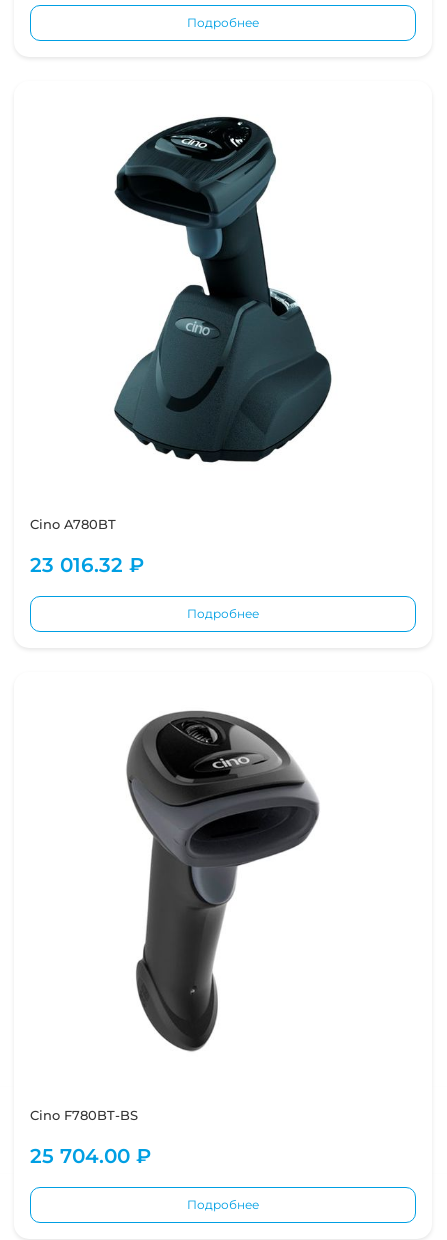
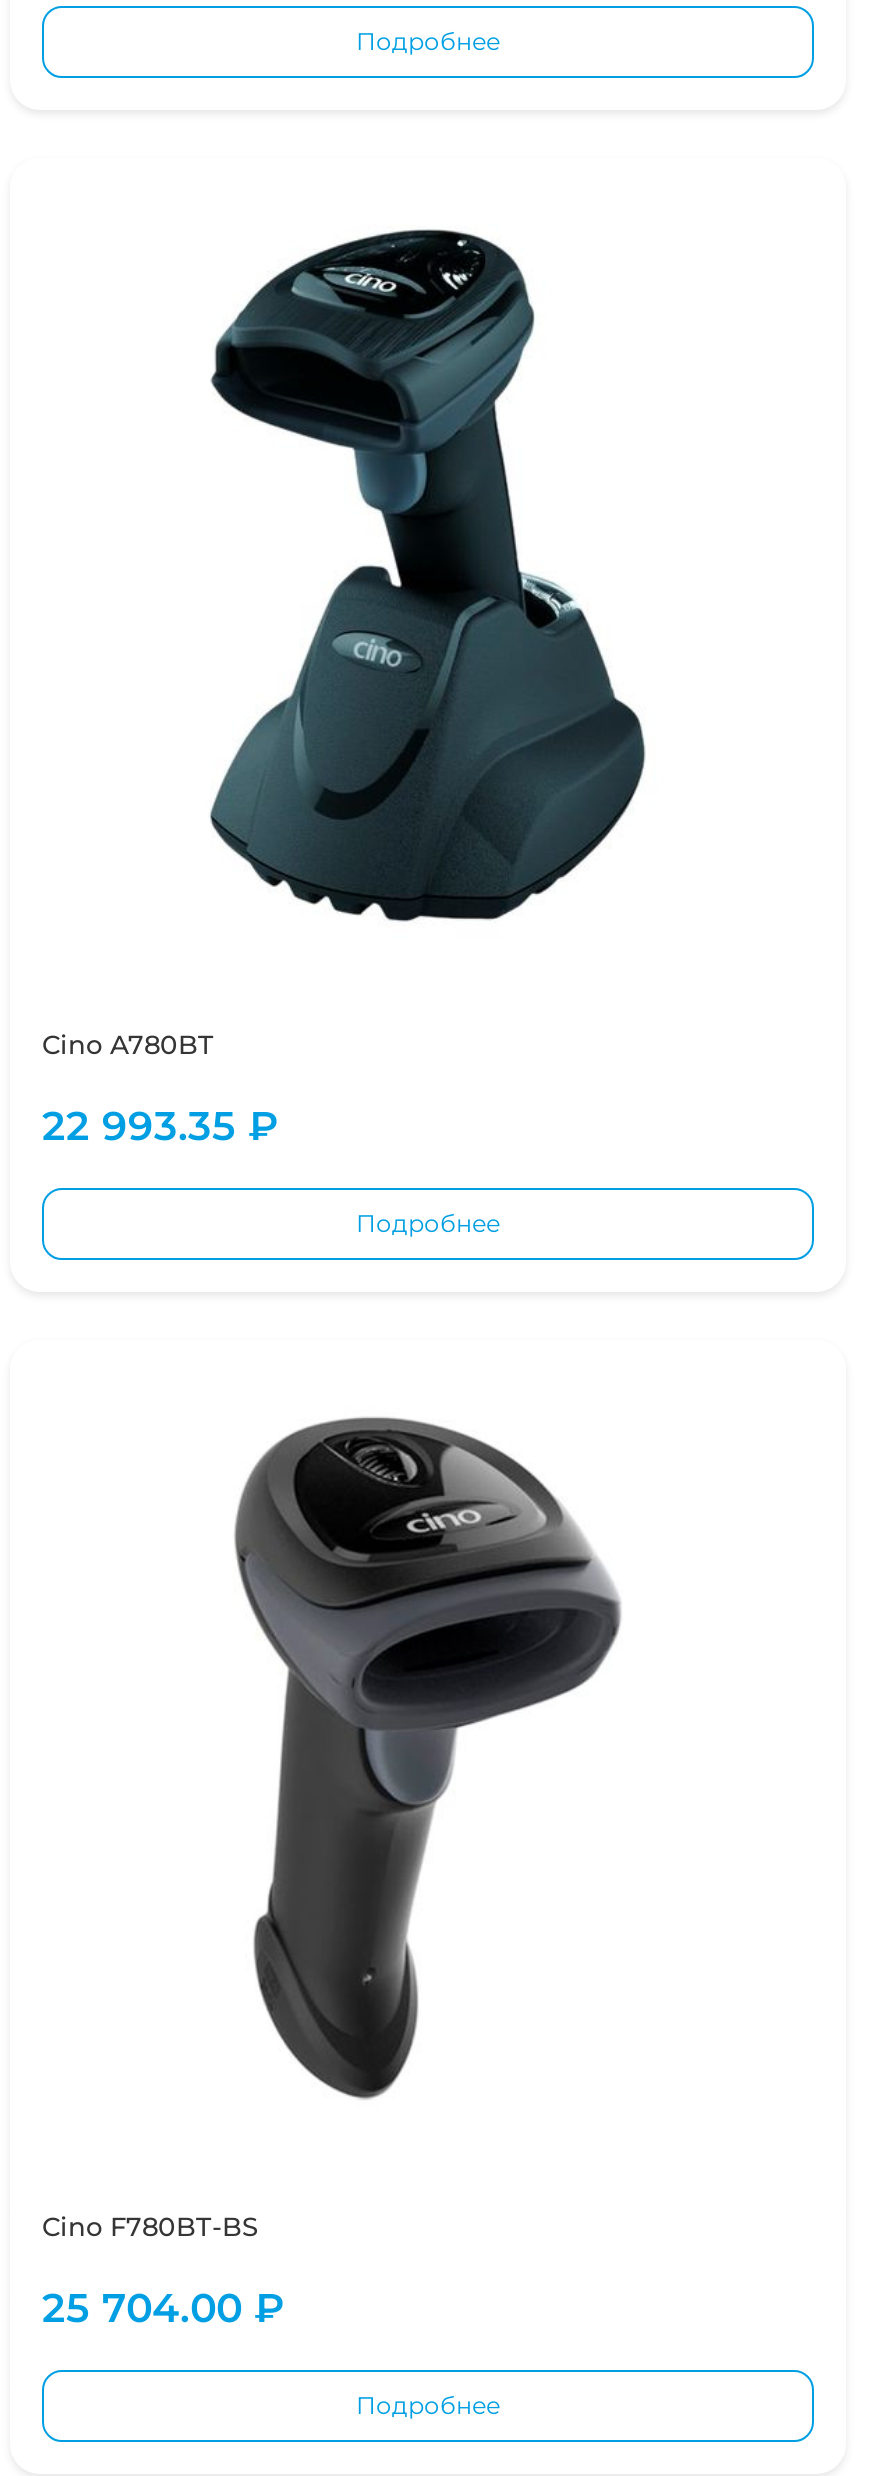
- 23 016.32 ₽
+ 22 993.35 ₽
